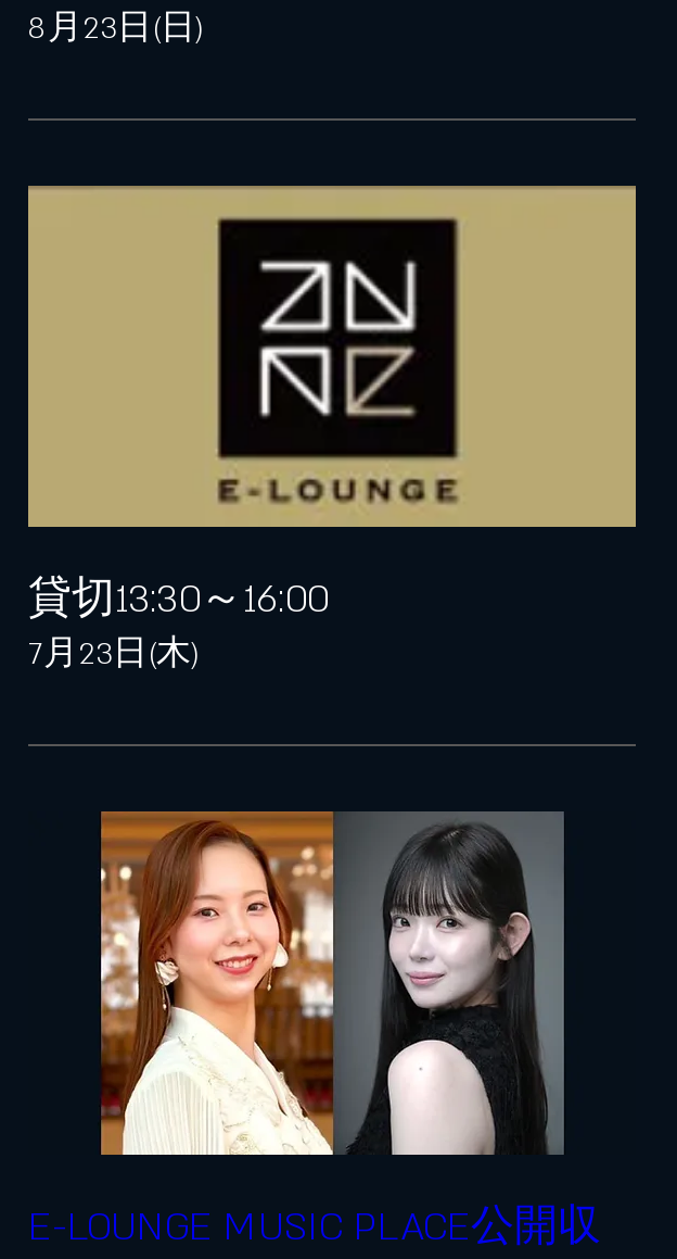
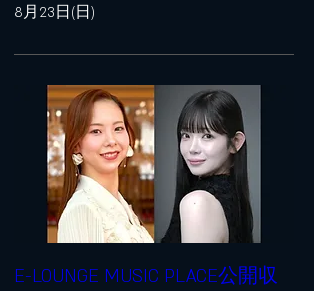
- [image]
- 貸切13:30～16:00
- 7月23日(木)
